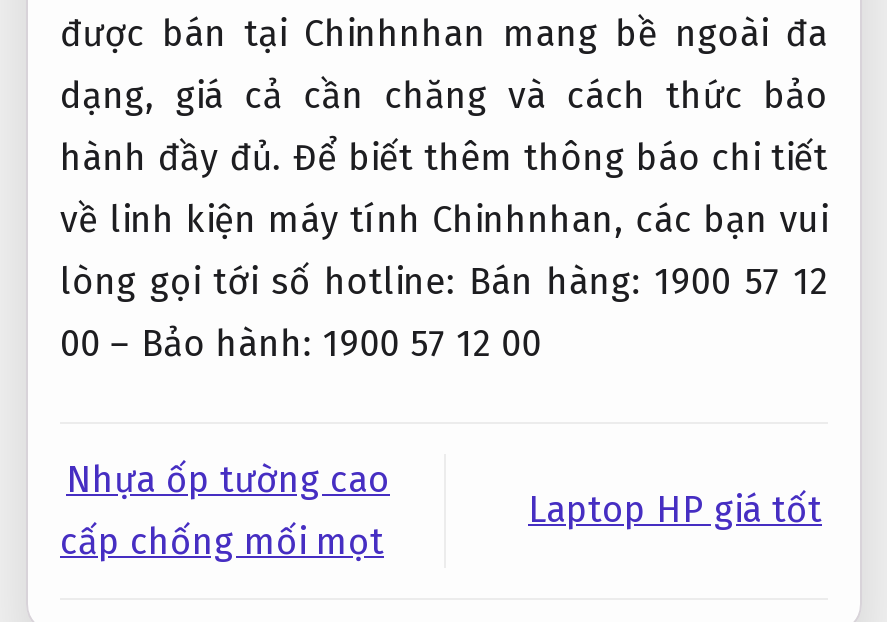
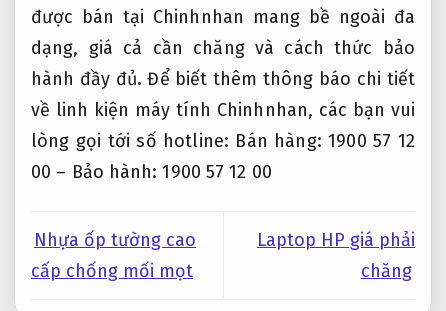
- Laptop HP giá tốt
+ Laptop HP giá phải
+ chăng
